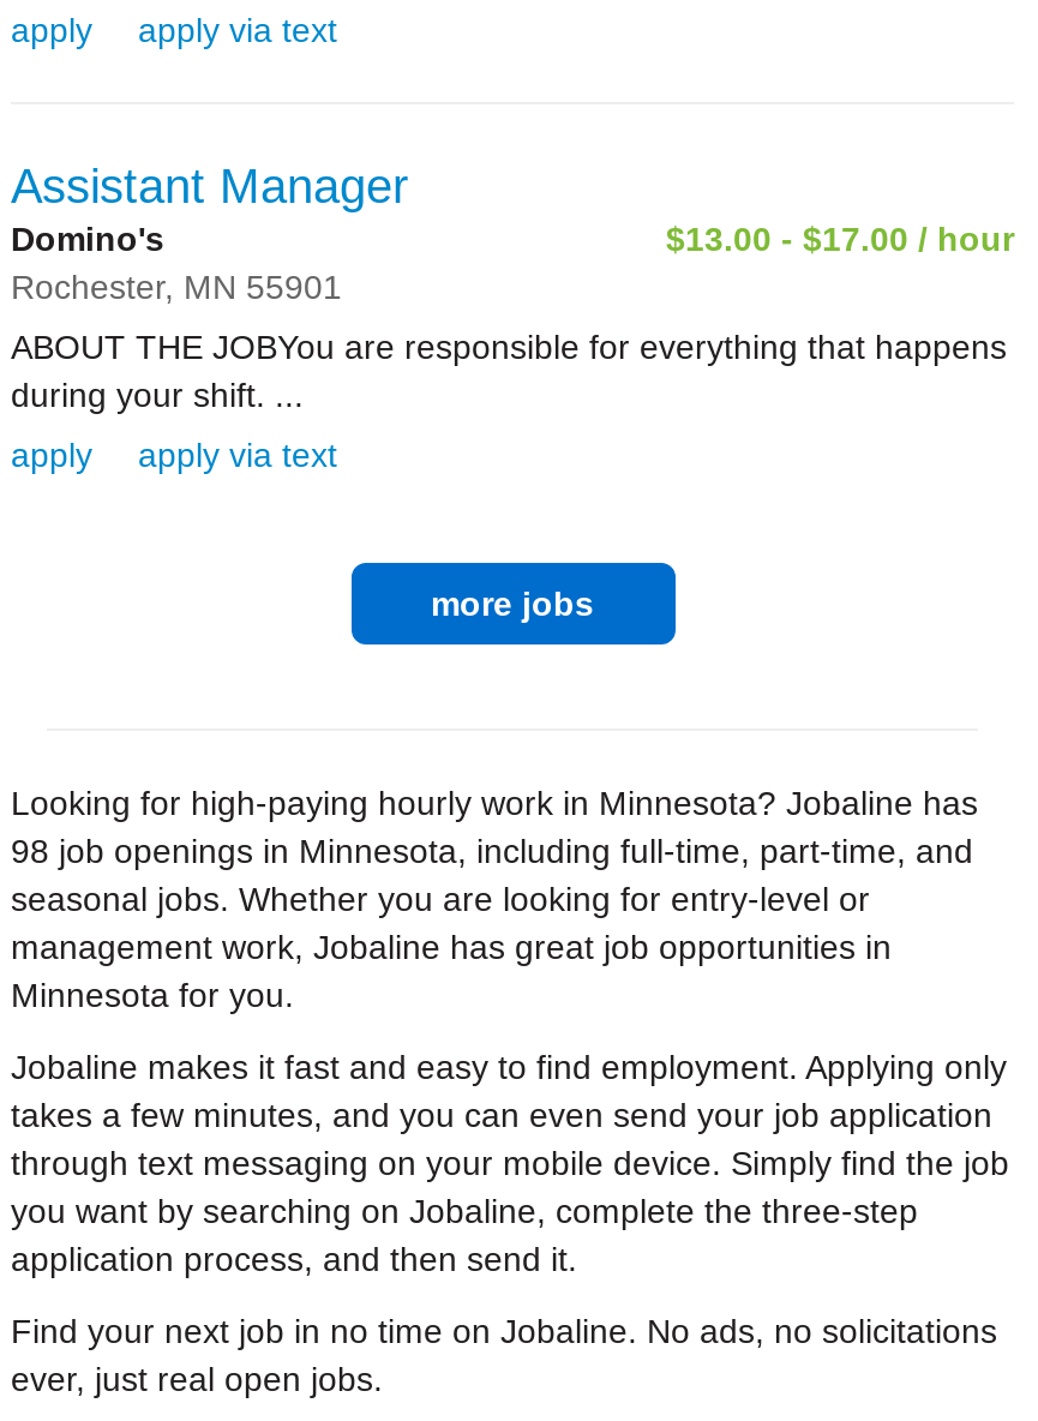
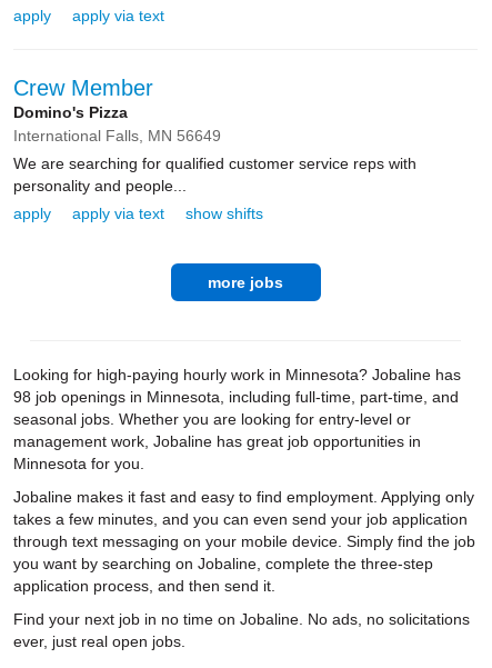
- Assistant Manager
- Domino's
- $13.00 - $17.00 / hour
- Rochester, MN 55901
+ Crew Member
+ Domino's Pizza
+ International Falls, MN 56649

- ABOUT THE JOBYou are responsible for everything that happens
- during your shift. ...
+ We are searching for qualified customer service reps with
+ personality and people...

+ show shifts
